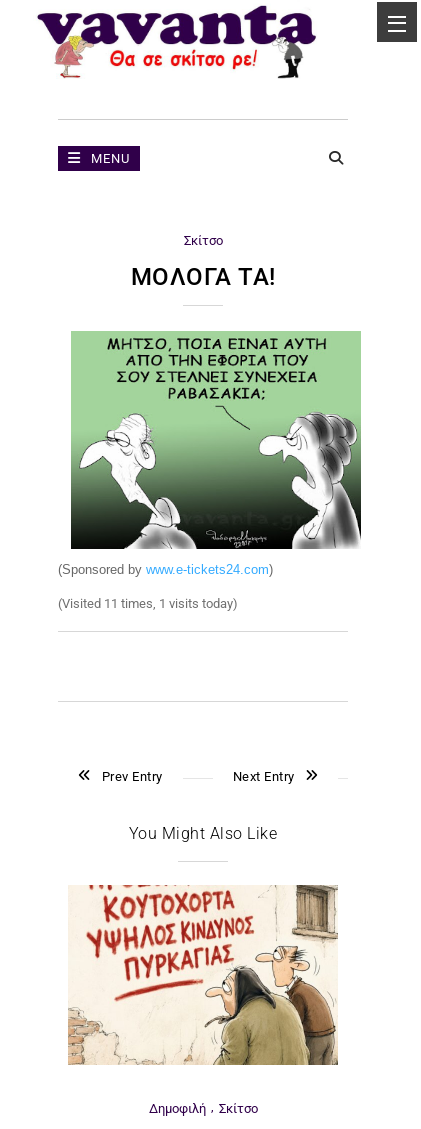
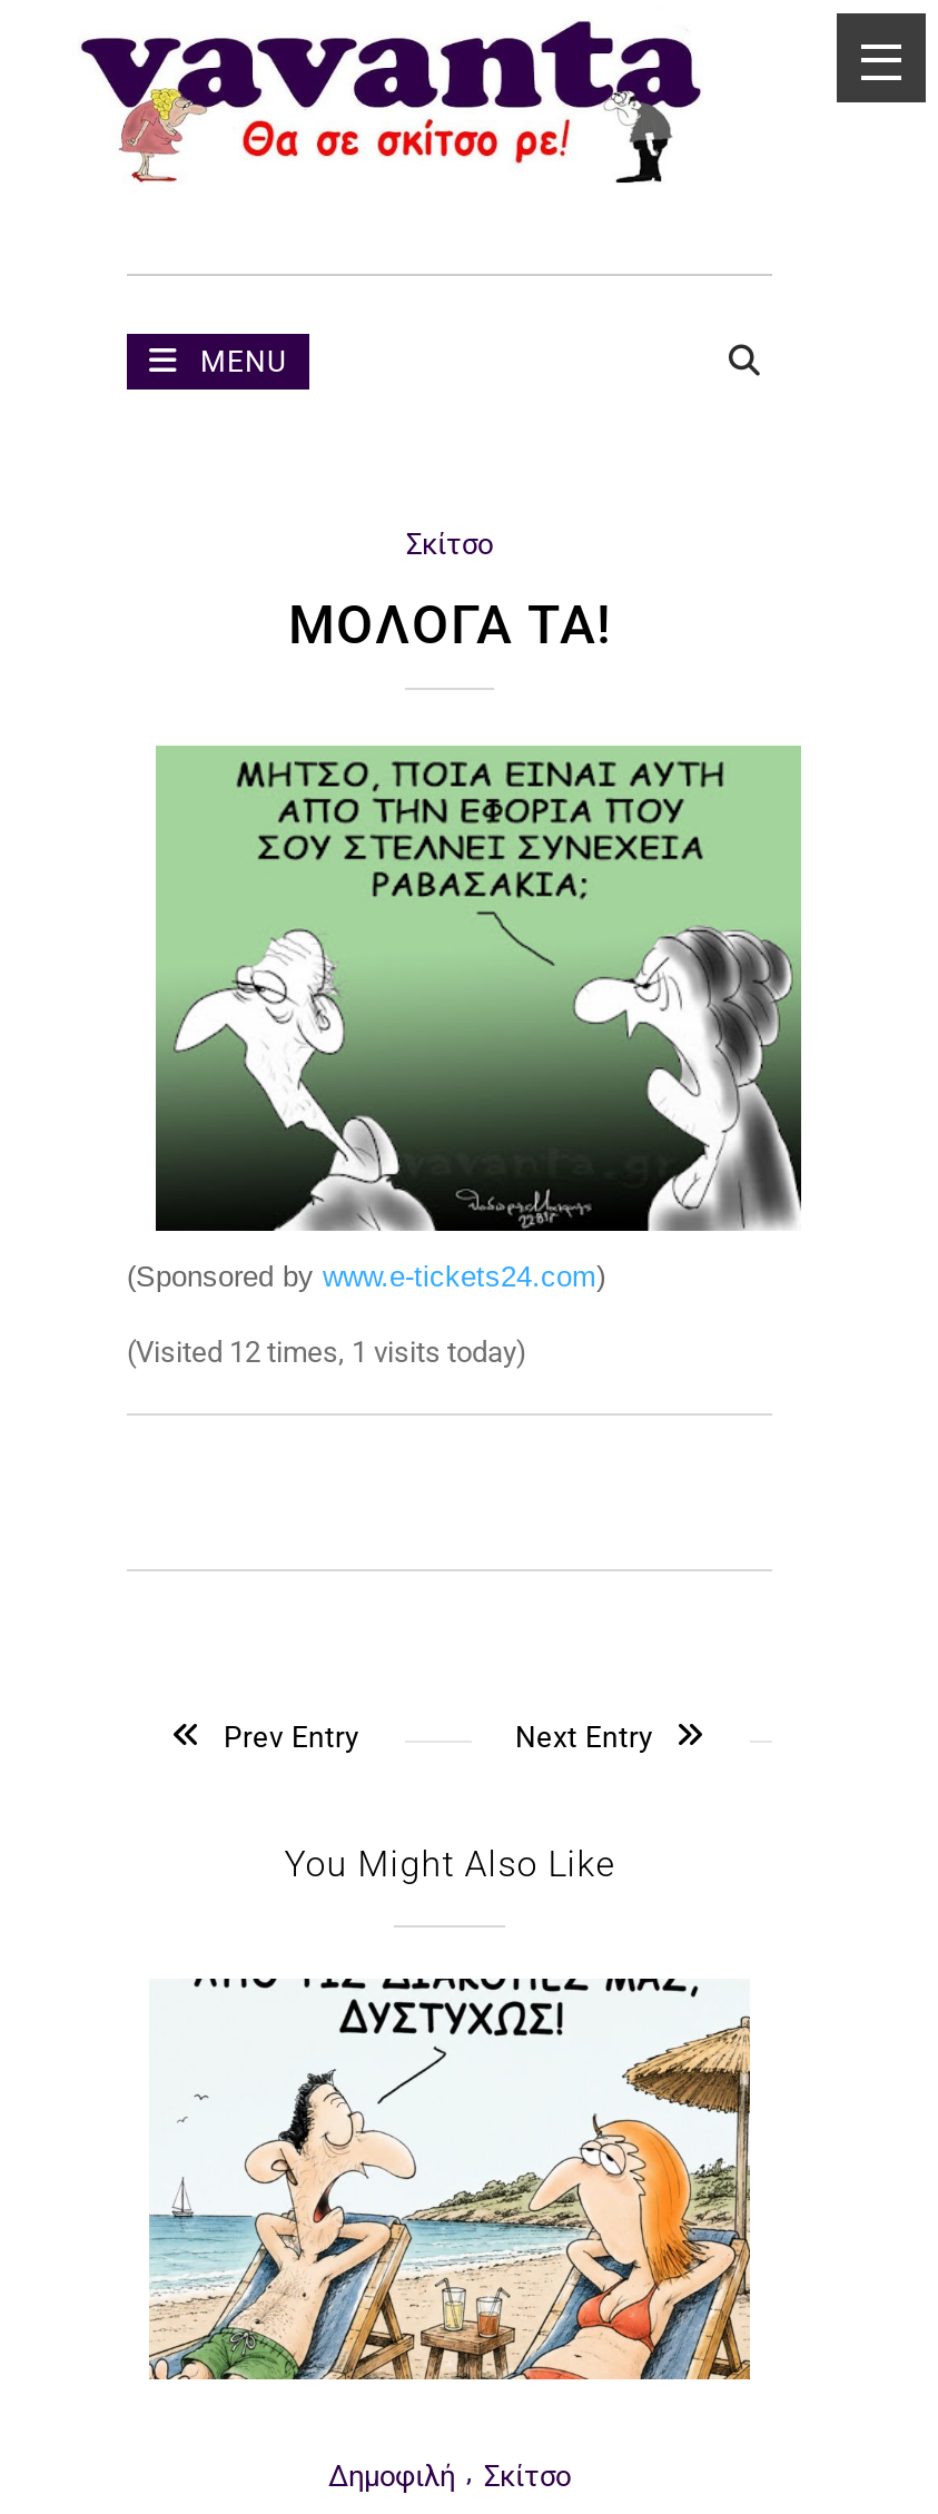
- (Visited 11 times, 1 visits today)
+ (Visited 12 times, 1 visits today)

- [image]
+ [image]
